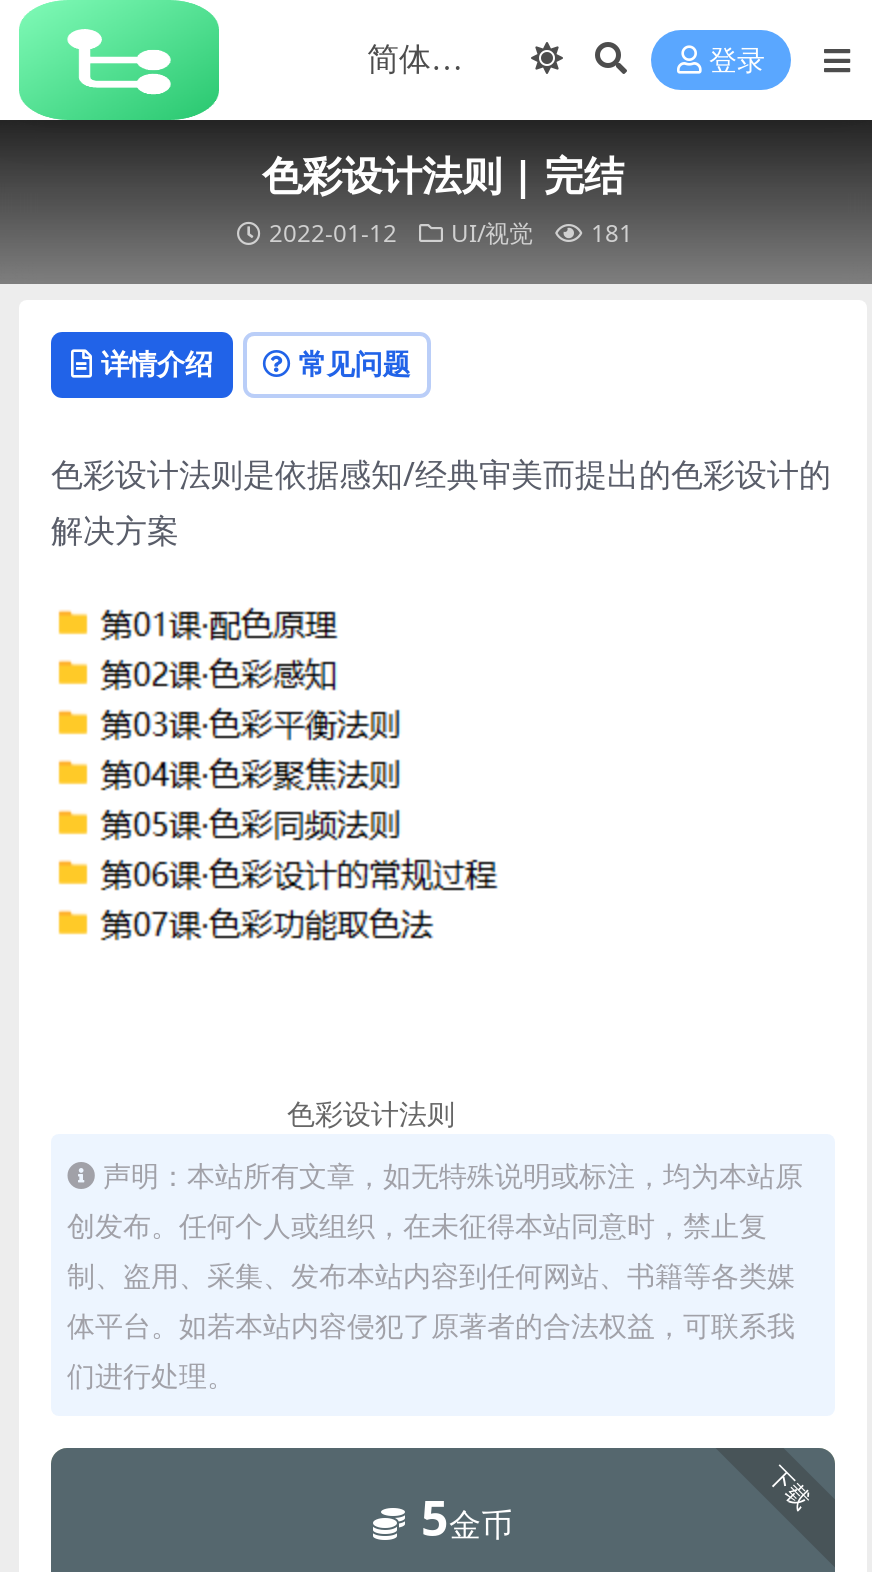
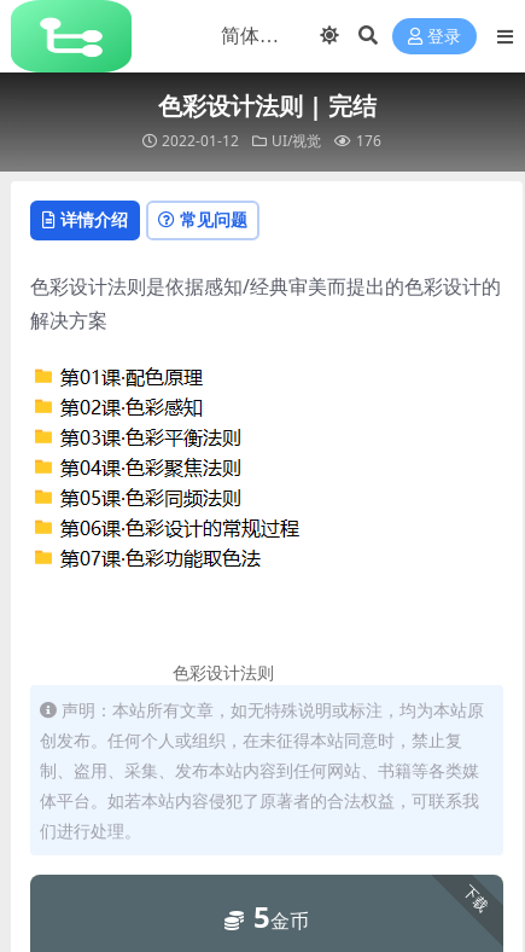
- 181
+ 176
